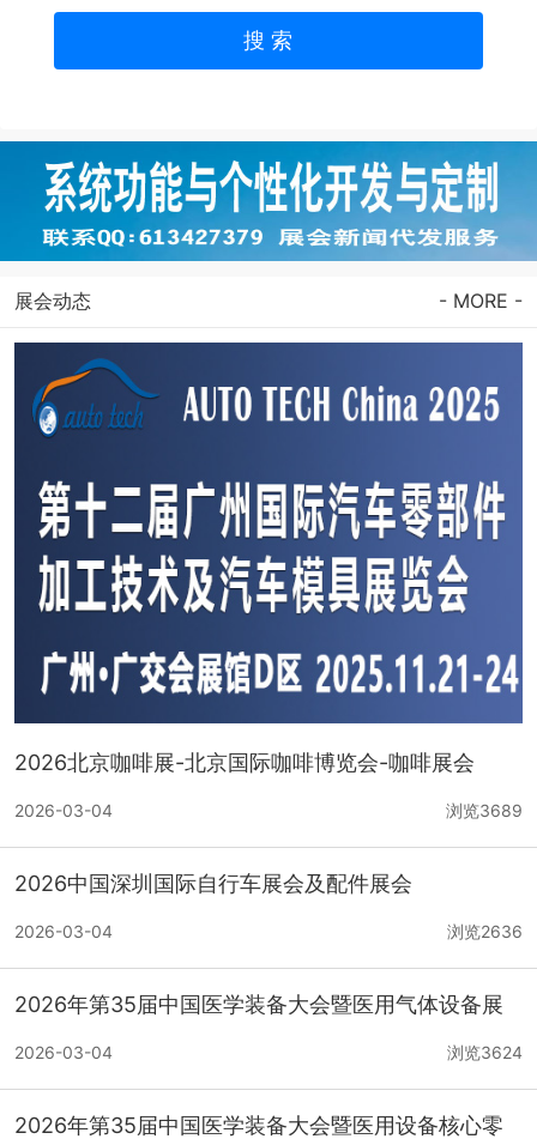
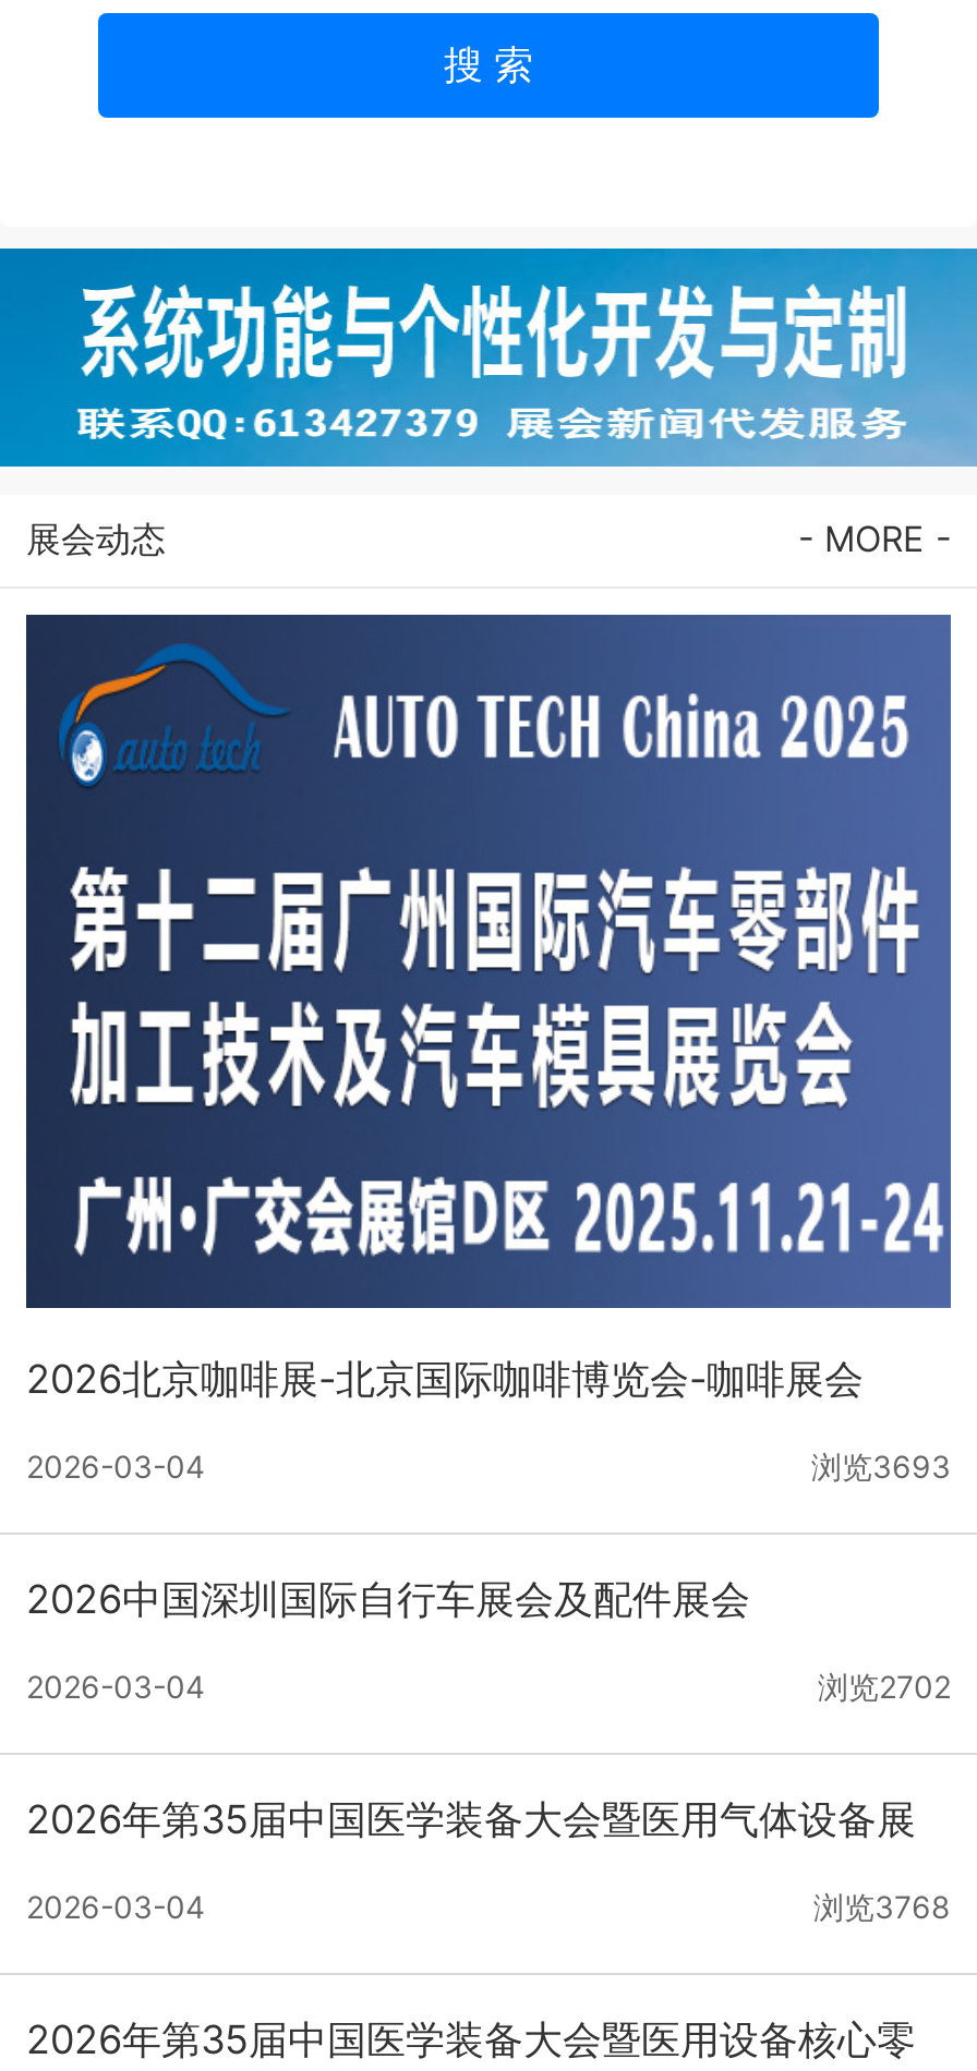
- 浏览3689
+ 浏览3693

- 浏览2636
+ 浏览2702

- 浏览3624
+ 浏览3768
